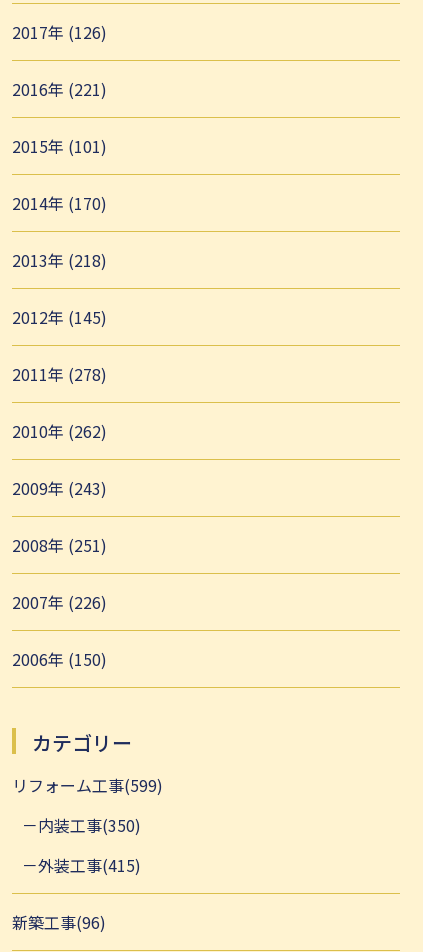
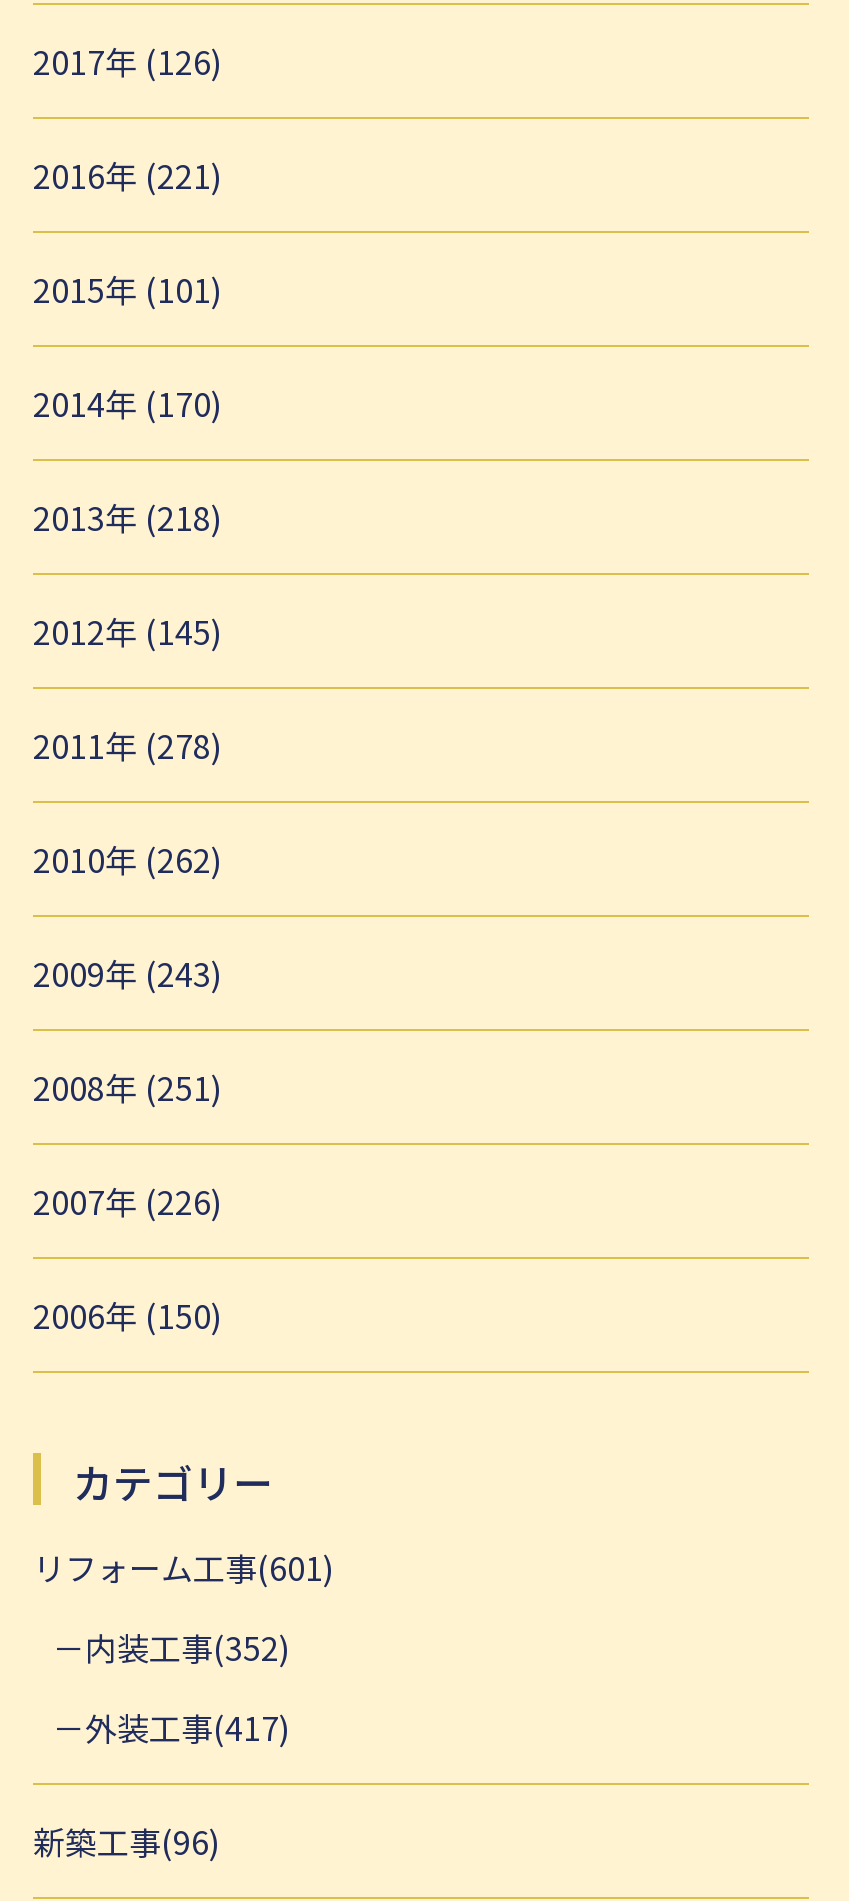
- リフォーム工事(599)
+ リフォーム工事(601)

- 内装工事(350)
+ 内装工事(352)

- 外装工事(415)
+ 外装工事(417)
